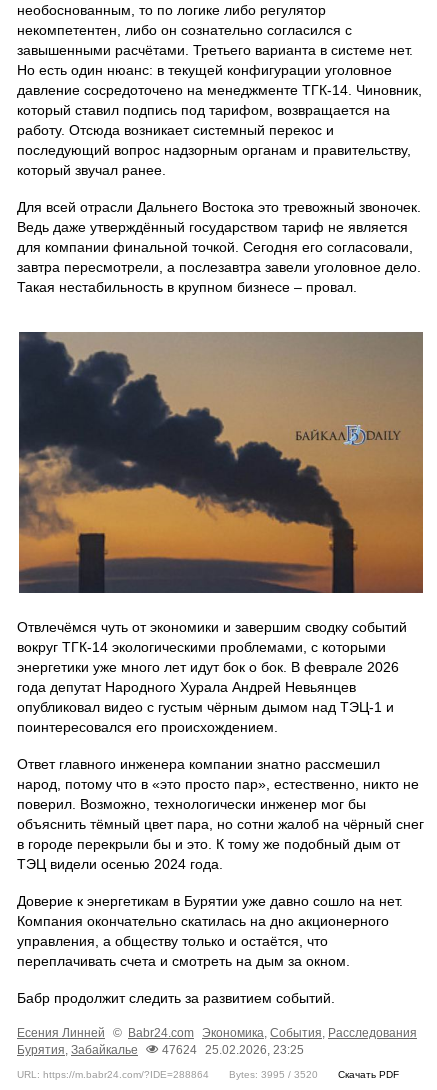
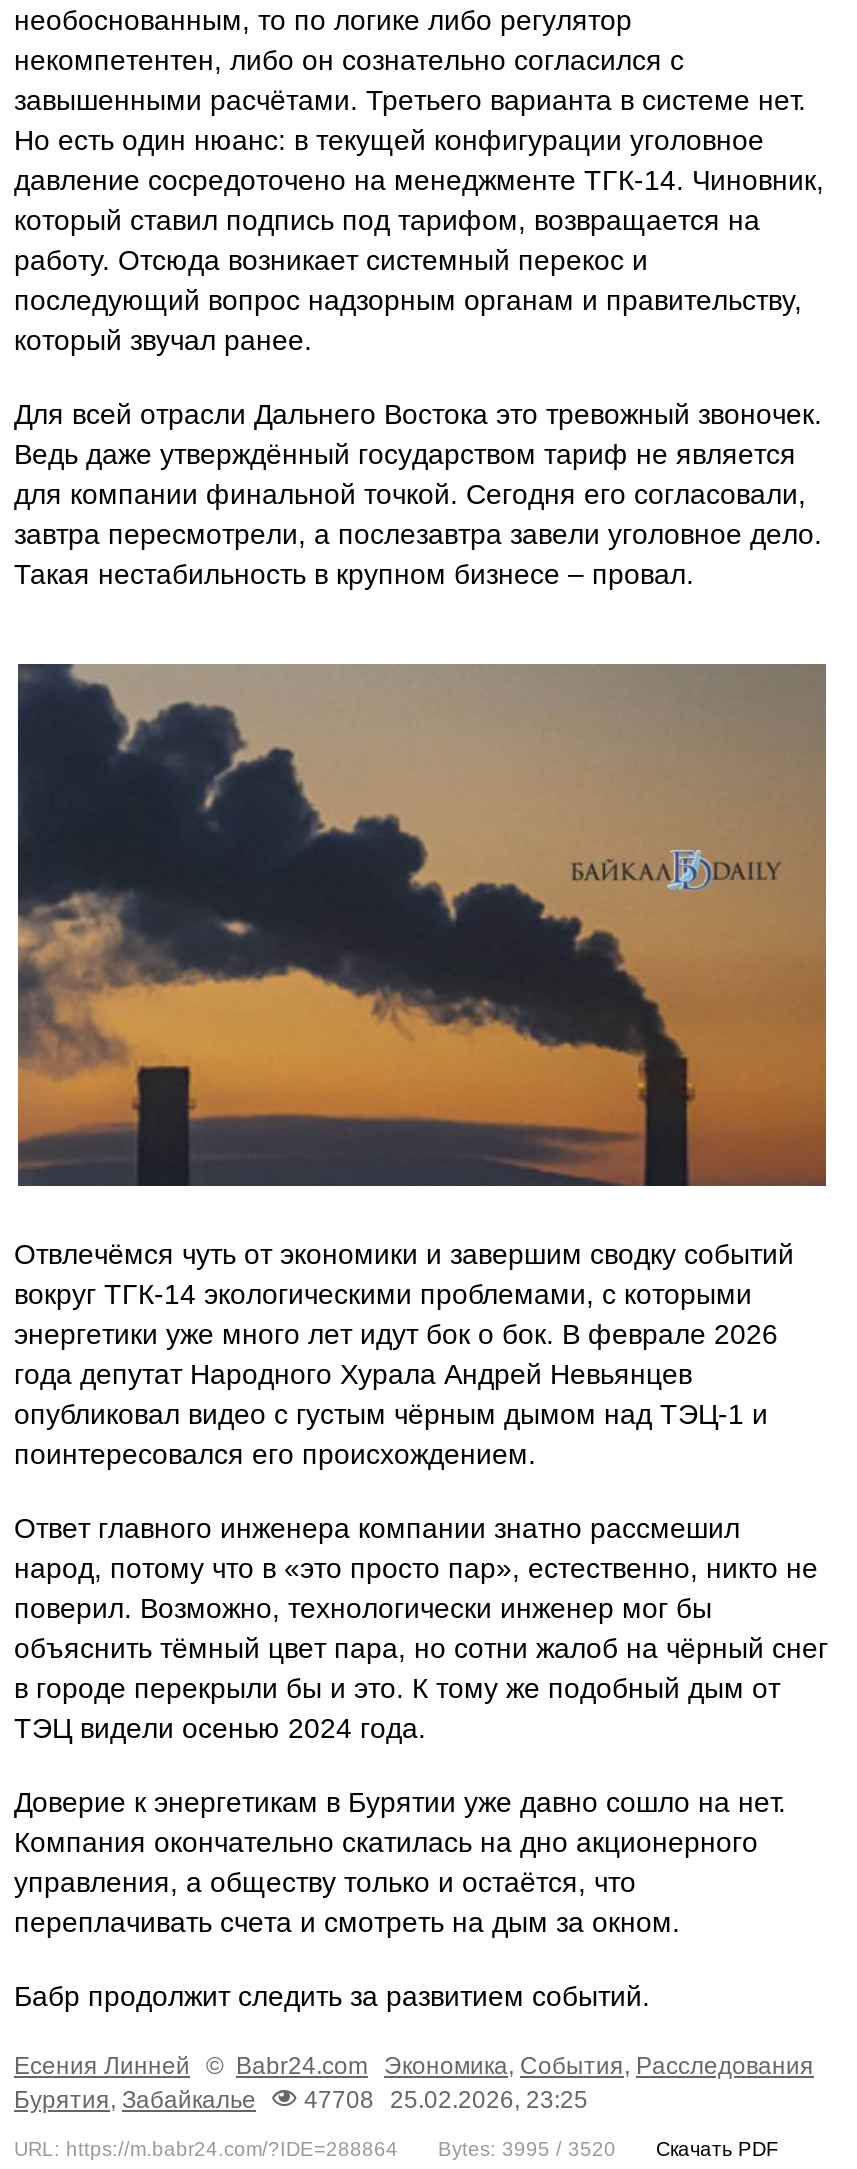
- Бурятия, Забайкалье 47624 25.02.2026, 23:25
+ Бурятия, Забайкалье 47708 25.02.2026, 23:25
